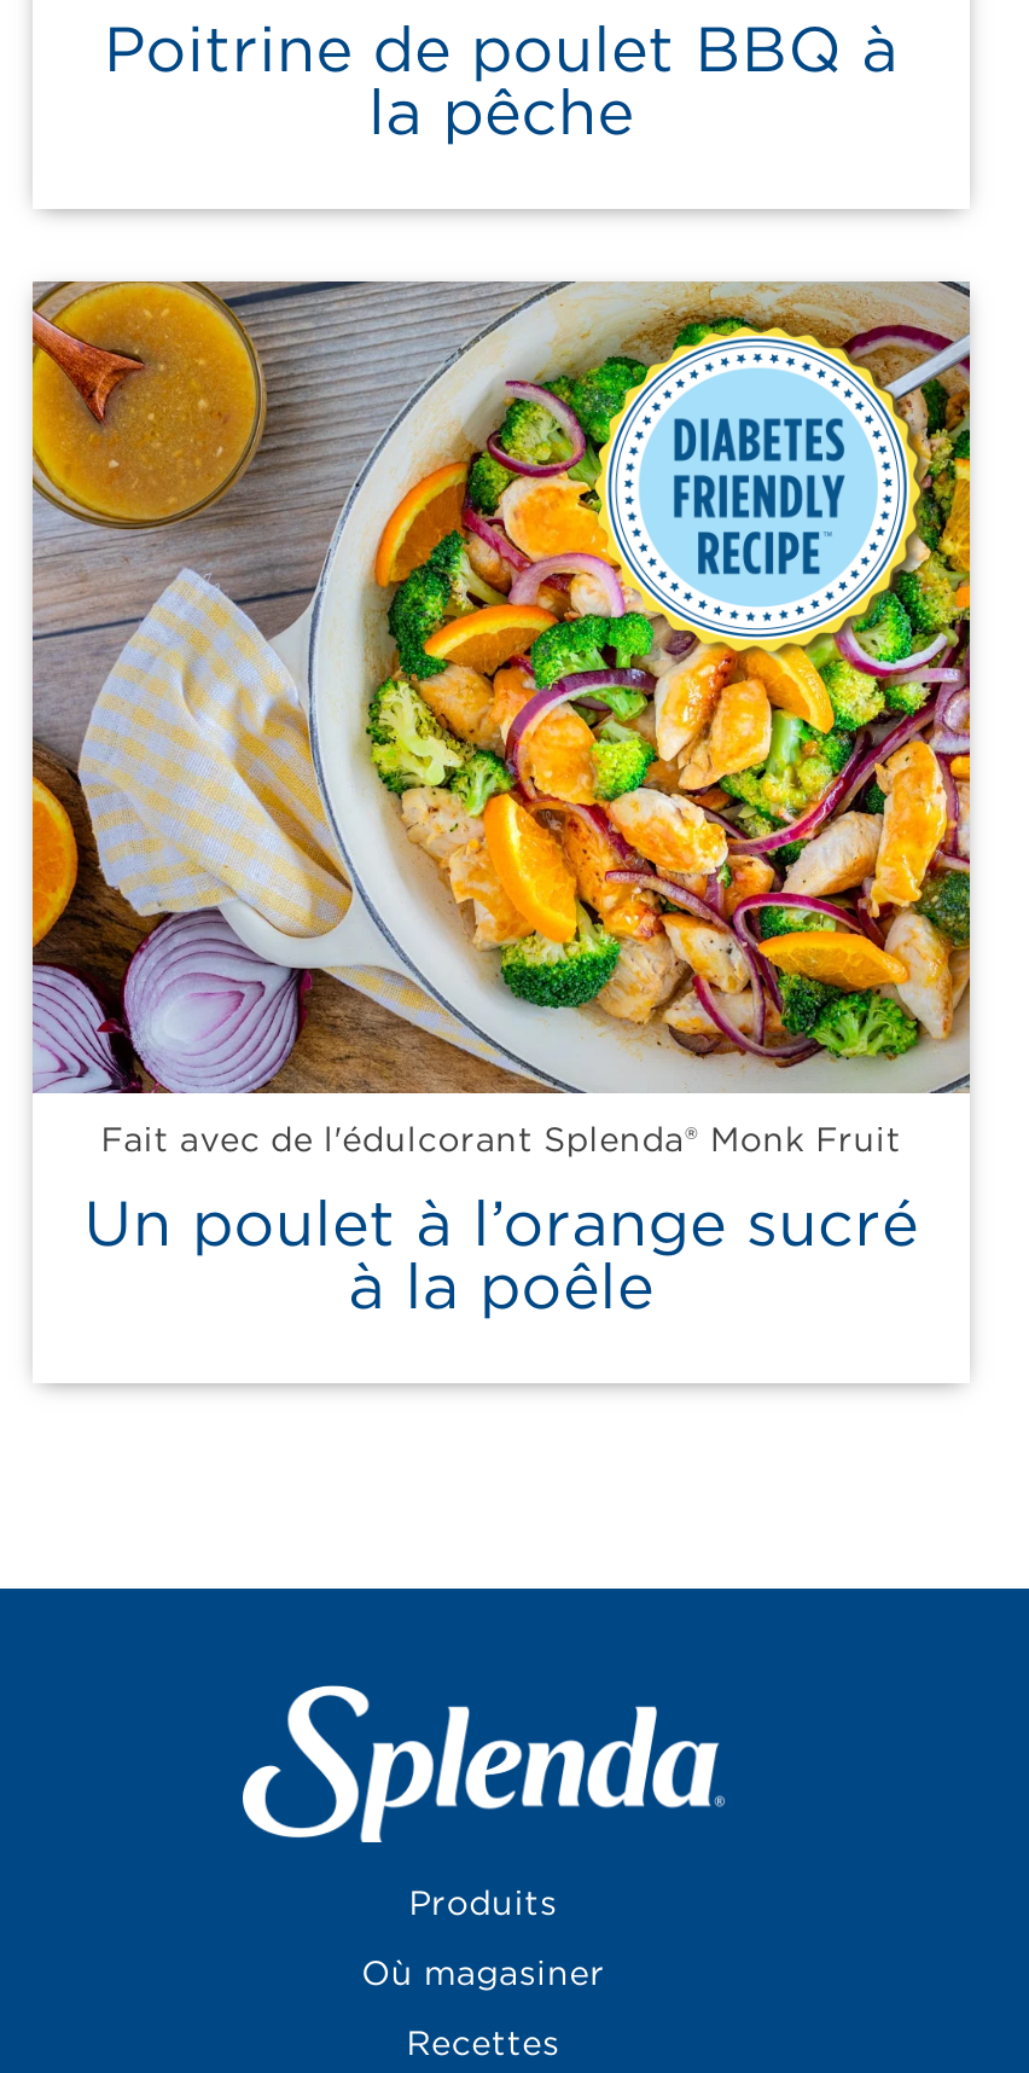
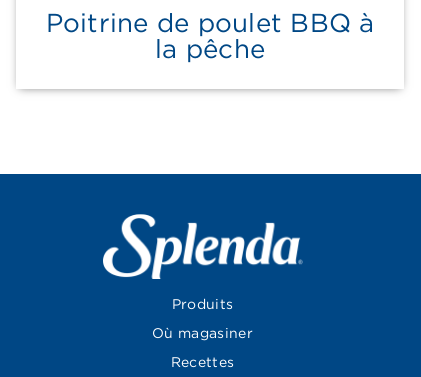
- [image]
- Fait avec de l'édulcorant Splenda® Monk Fruit
- Un poulet à l’orange sucré
- à la poêle
